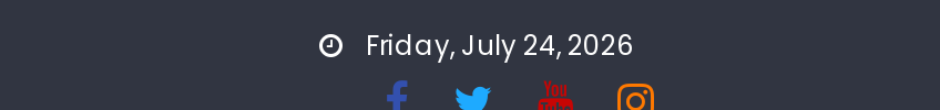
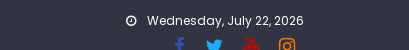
- Friday, July 24, 2026
+ Wednesday, July 22, 2026
